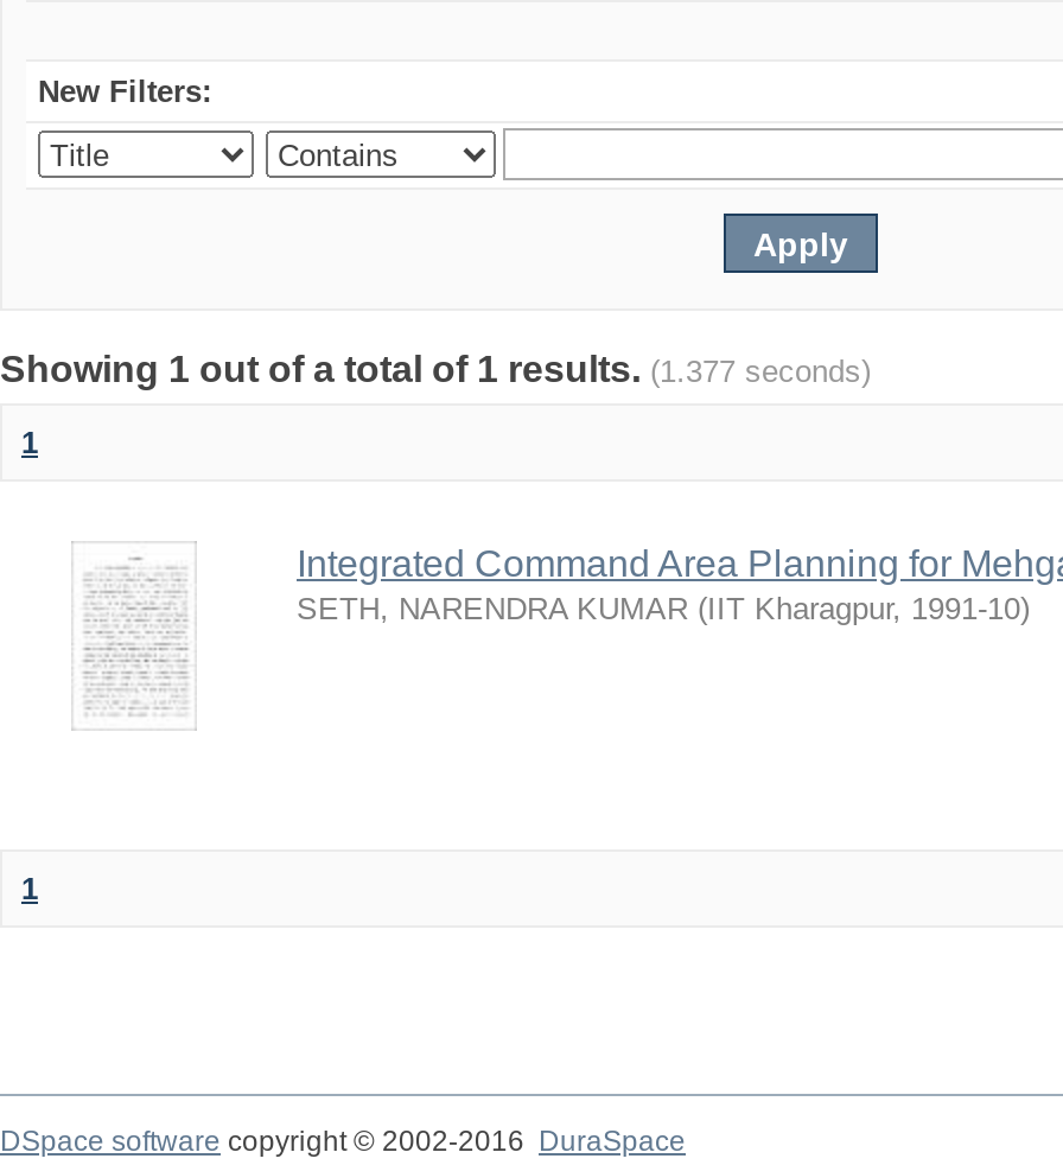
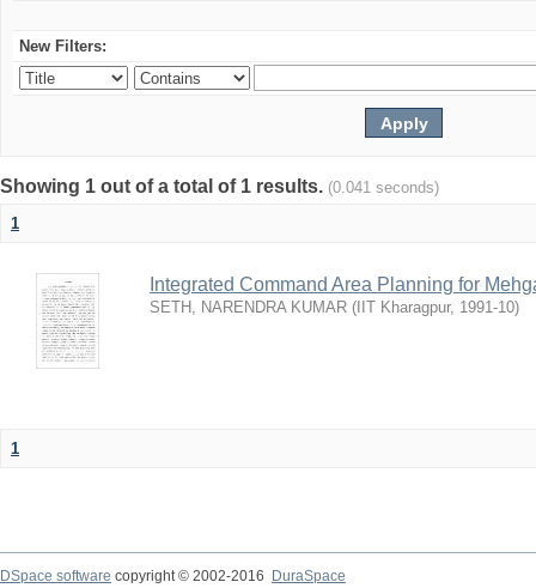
- Showing 1 out of a total of 1 results. (1.377 seconds)
+ Showing 1 out of a total of 1 results. (0.041 seconds)
